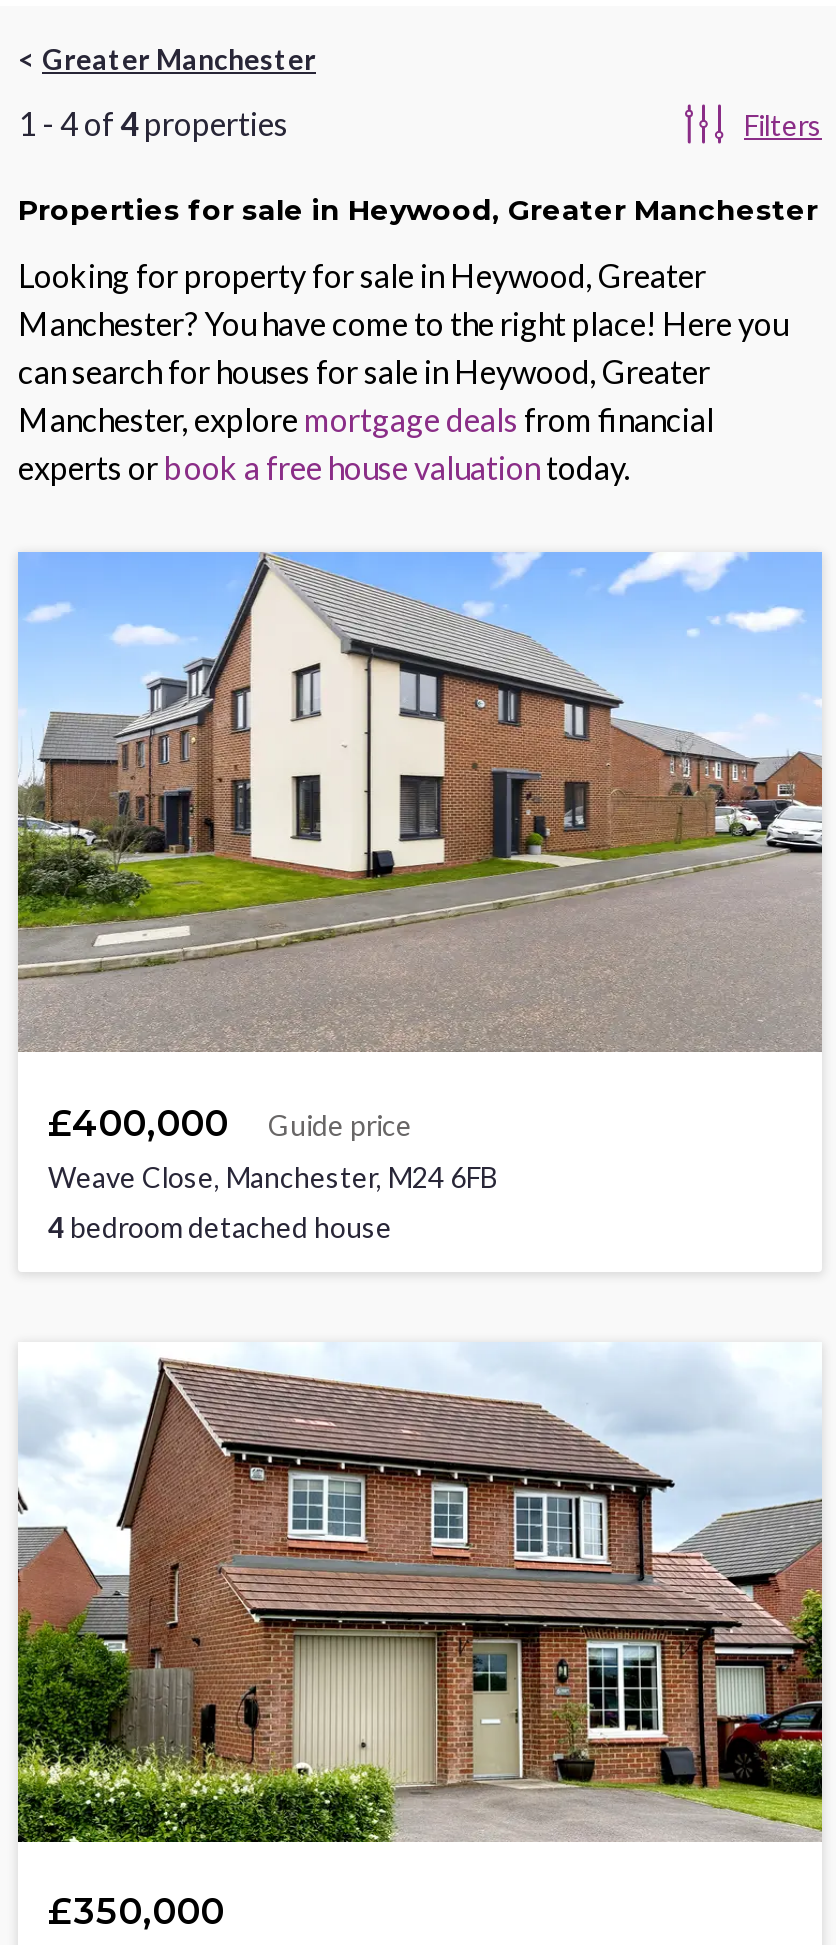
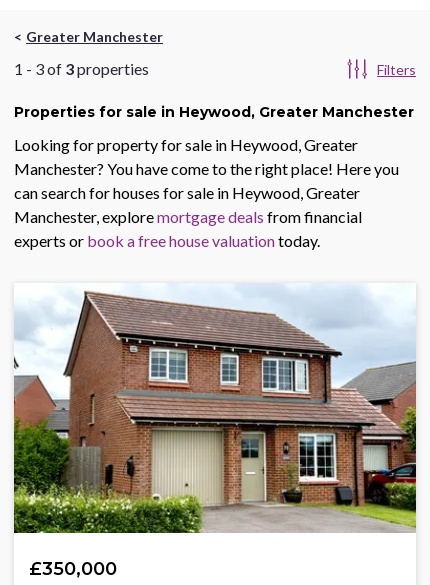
- 1 - 4 of 4 properties
+ 1 - 3 of 3 properties

- [image]
- £400,000
- Guide price
- Weave Close, Manchester, M24 6FB
- 4 bedroom detached house
